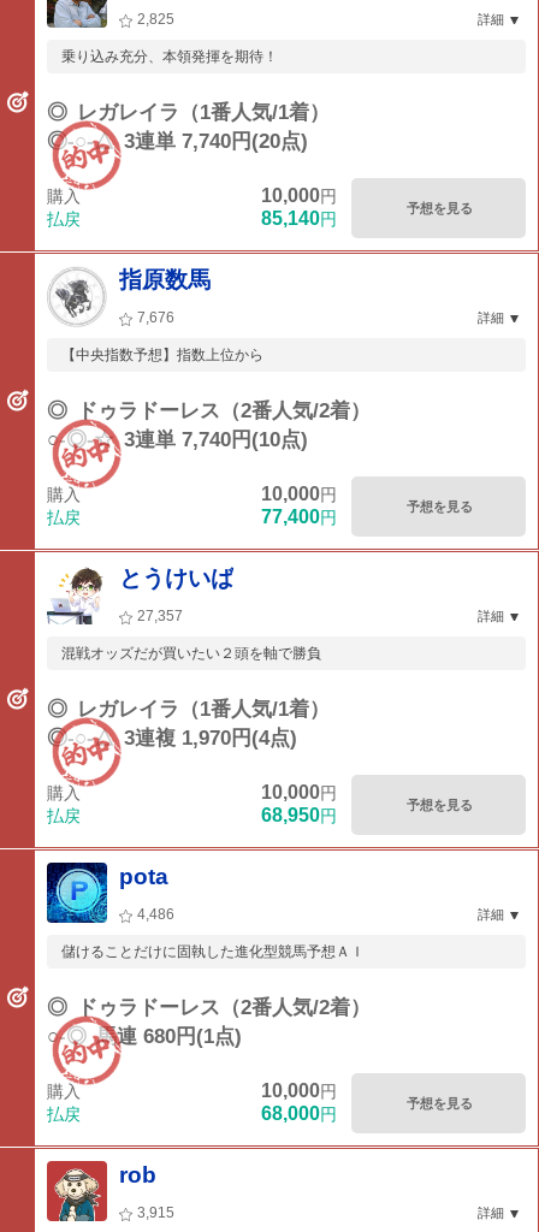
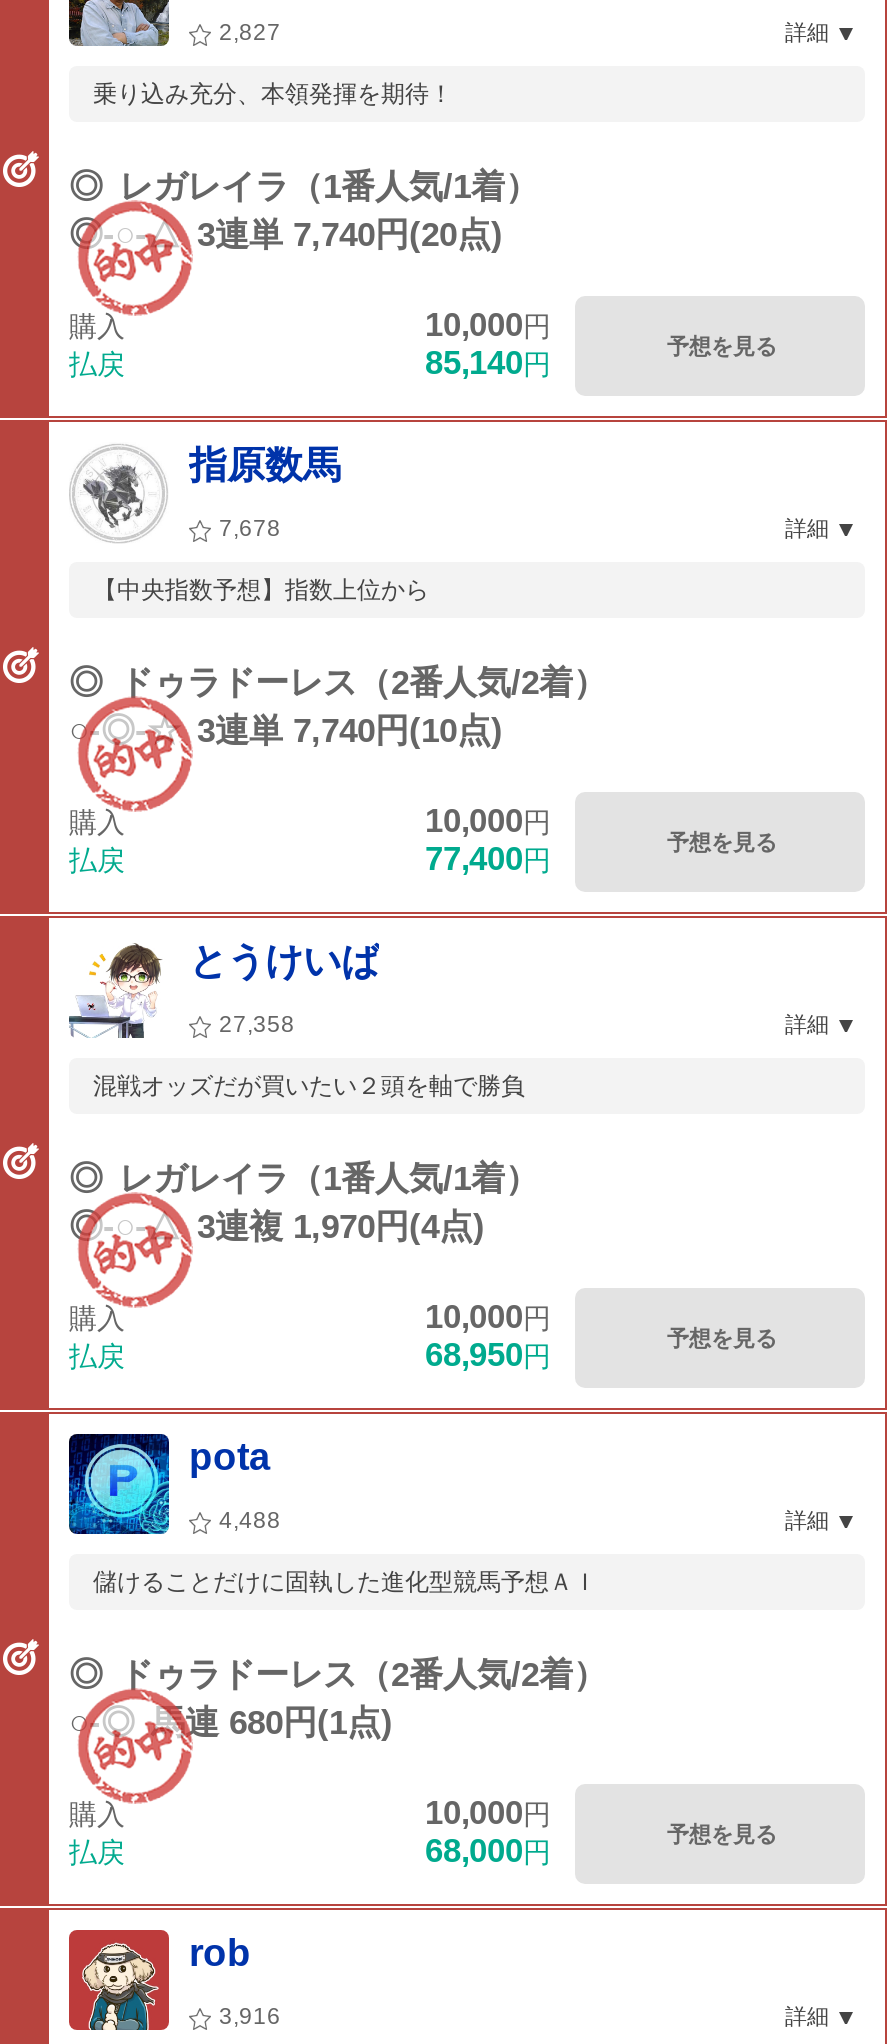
- 2,825
+ 2,827

- 7,676
+ 7,678

- 27,357
+ 27,358

- 4,486
+ 4,488

- 3,915
+ 3,916
